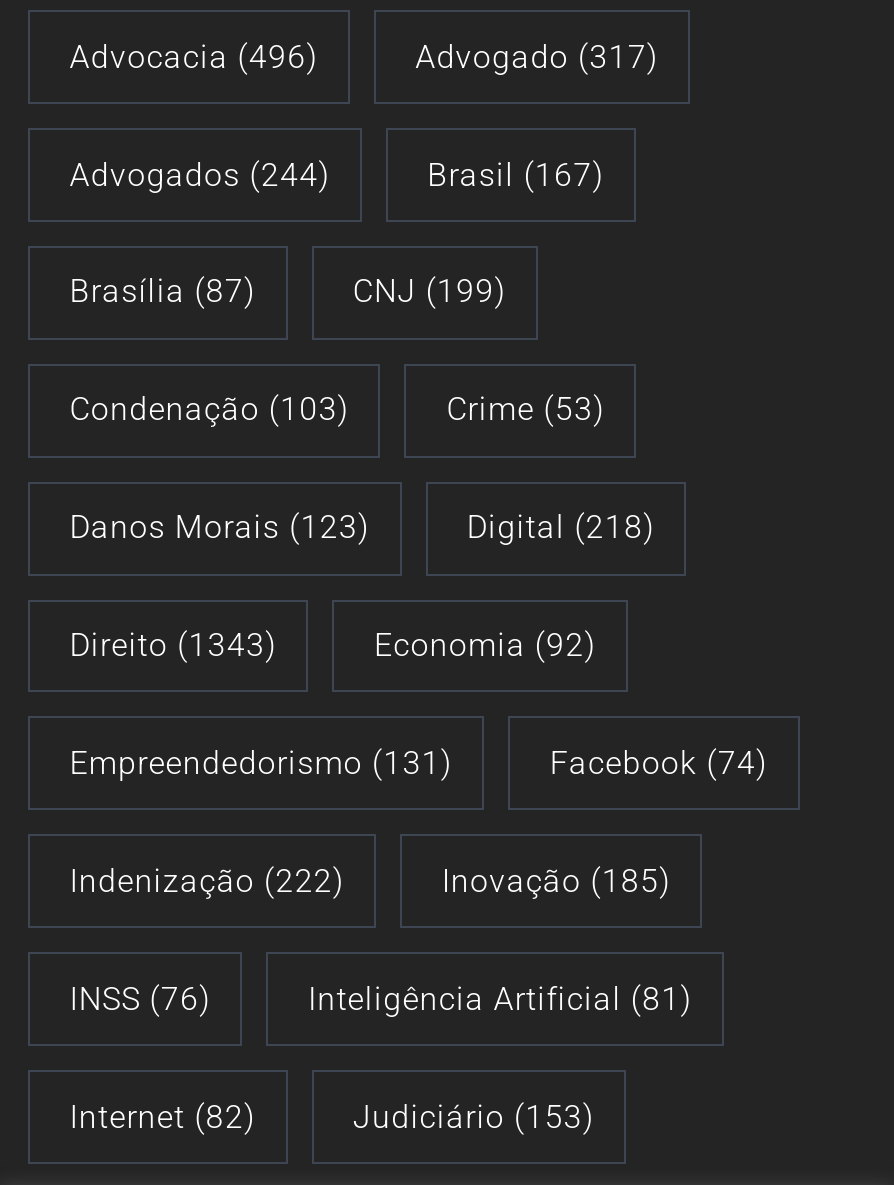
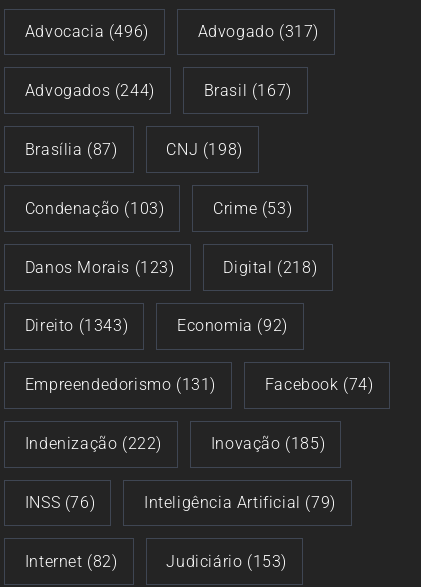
- CNJ (199)
+ CNJ (198)

- Inteligência Artificial (81)
+ Inteligência Artificial (79)
